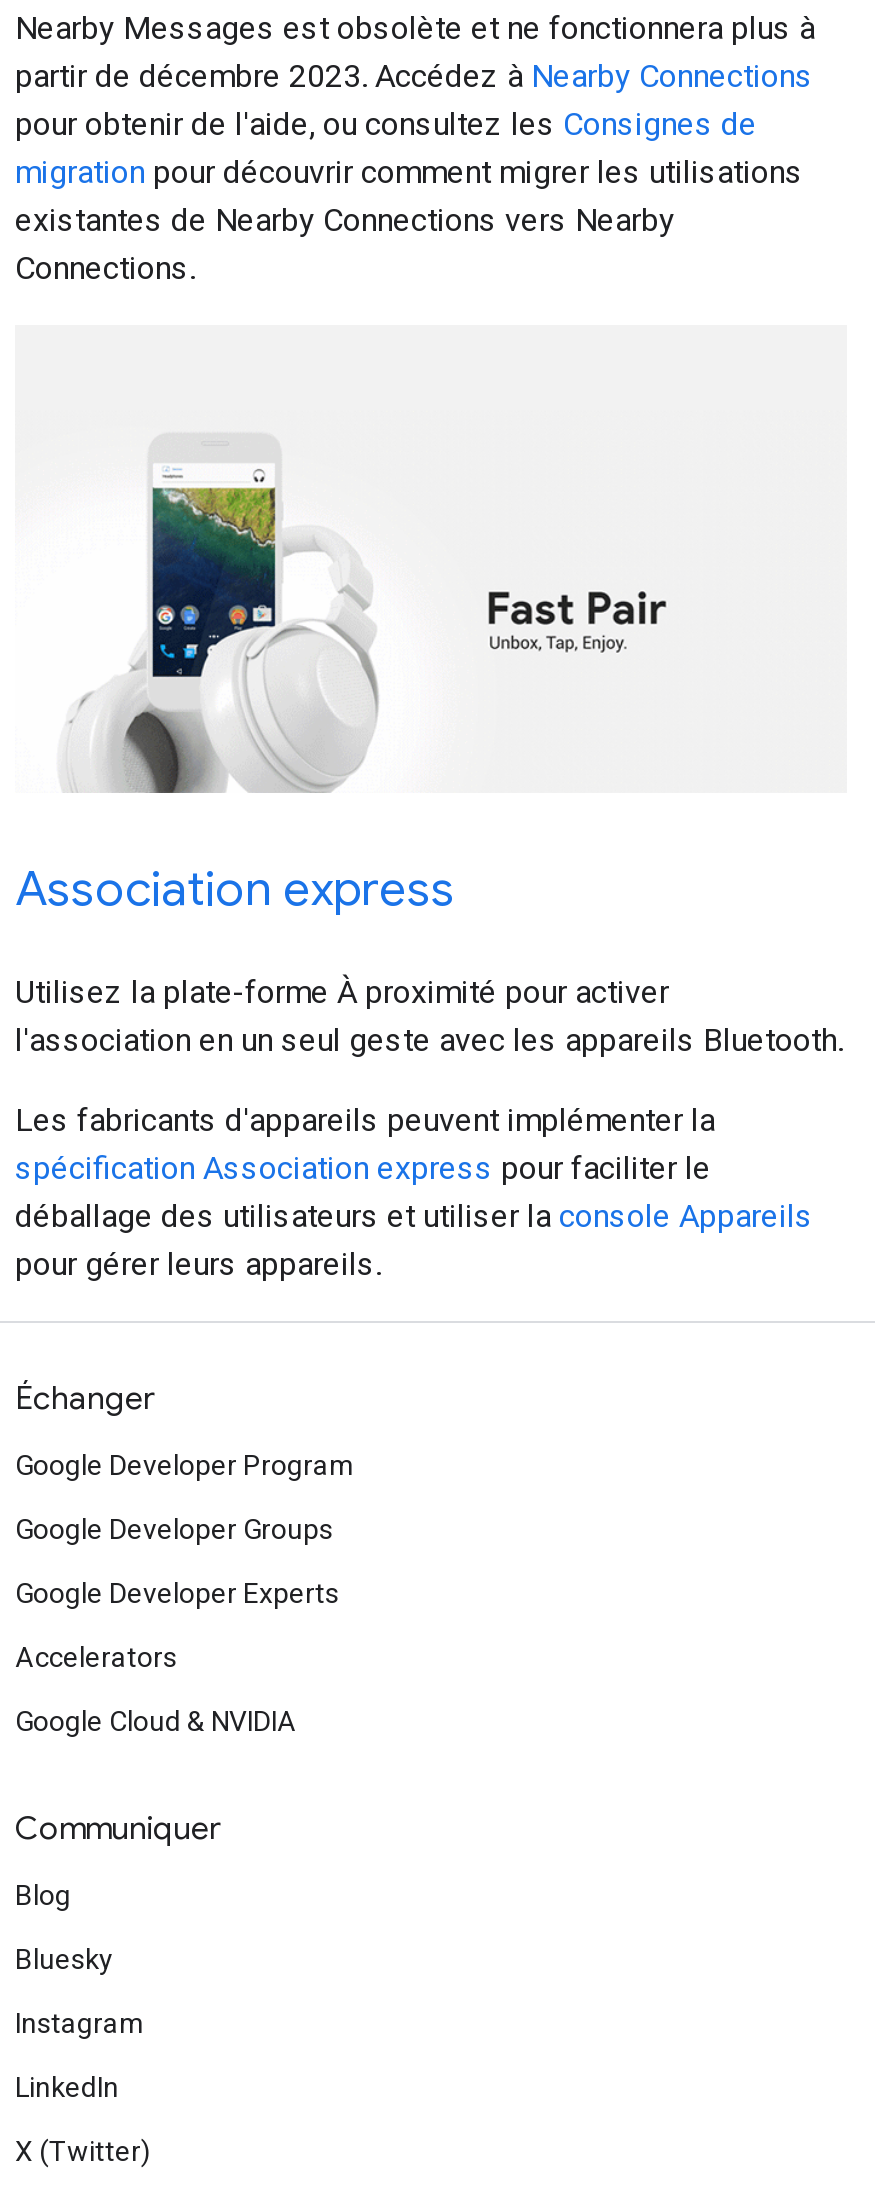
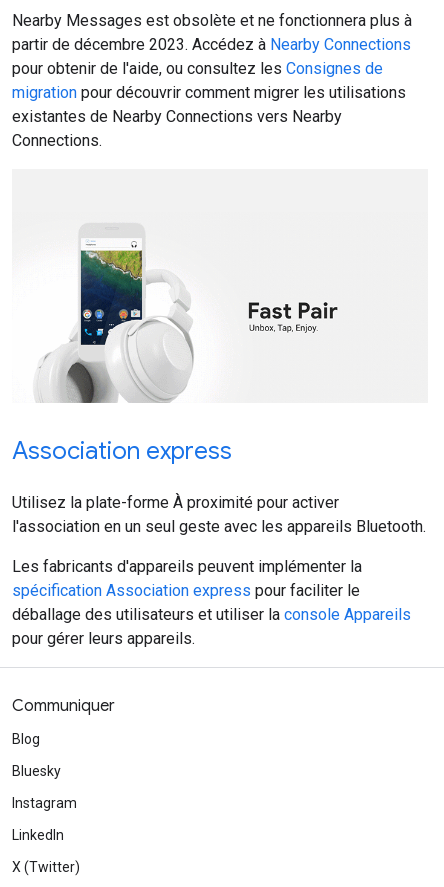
- Échanger
- Google Developer Program
- Google Developer Groups
- Google Developer Experts
- Accelerators
- Google Cloud & NVIDIA
